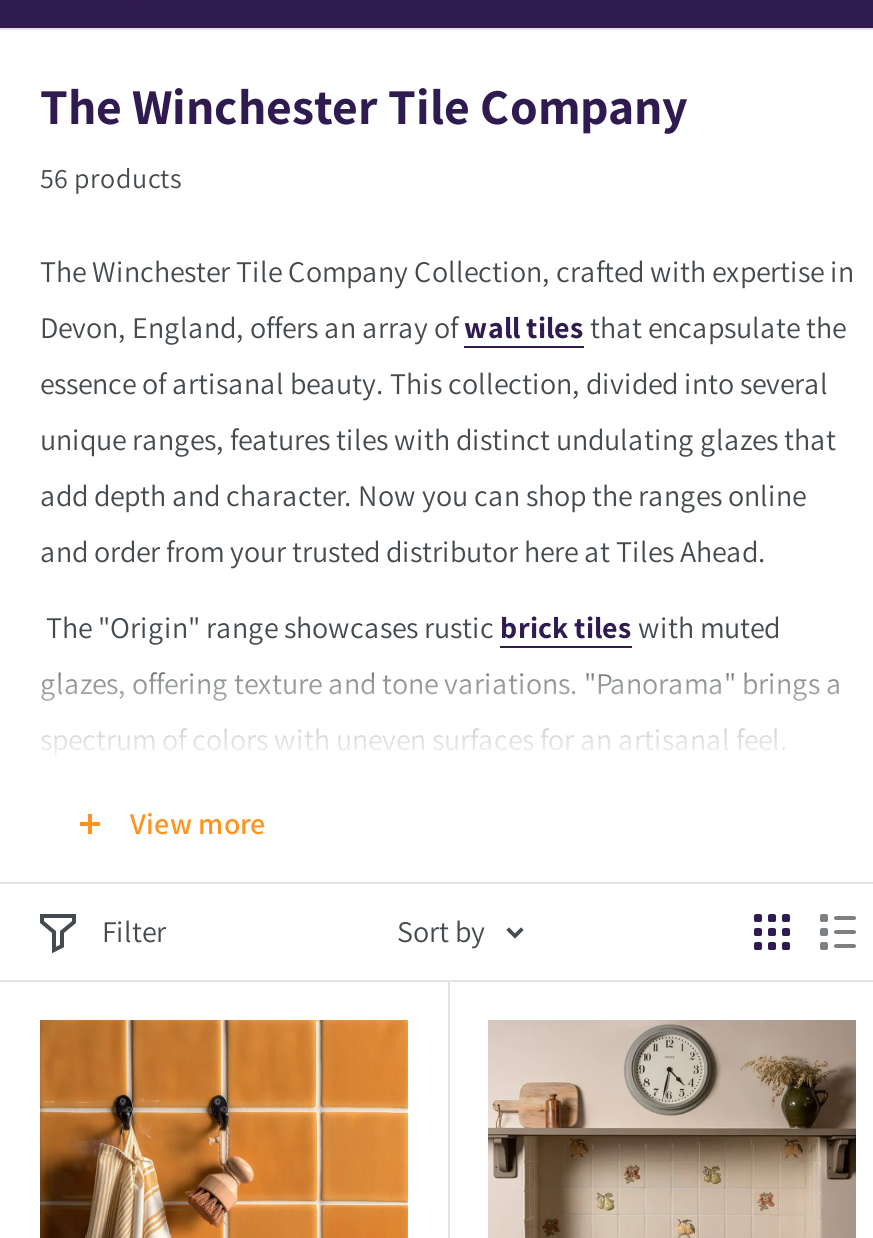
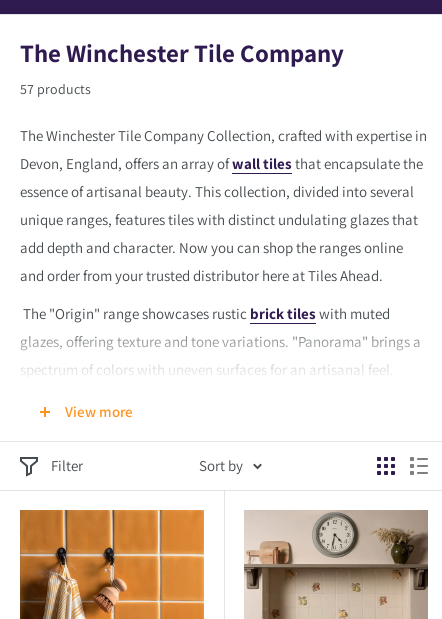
- 56 products
+ 57 products
